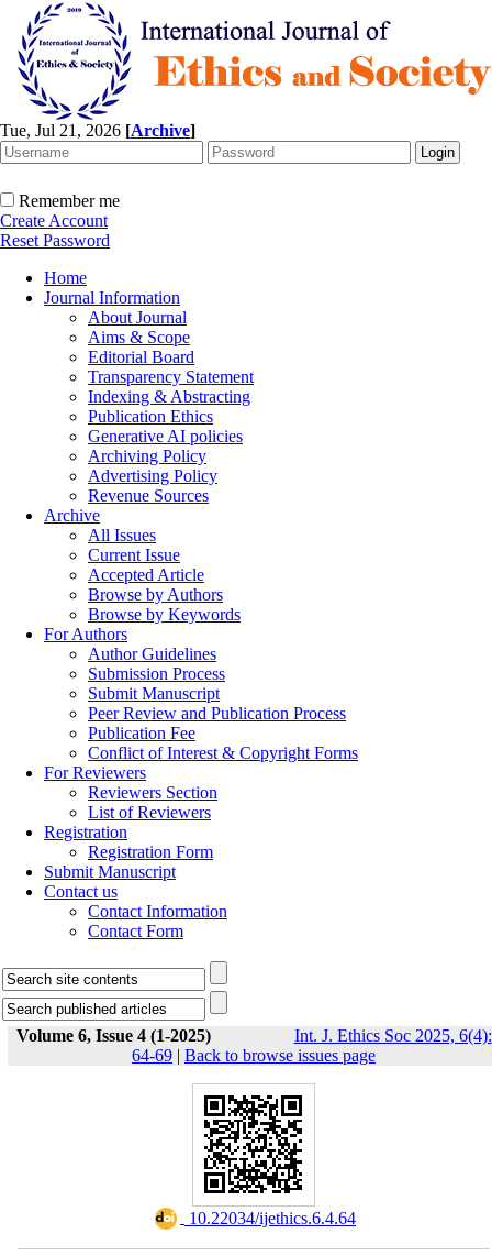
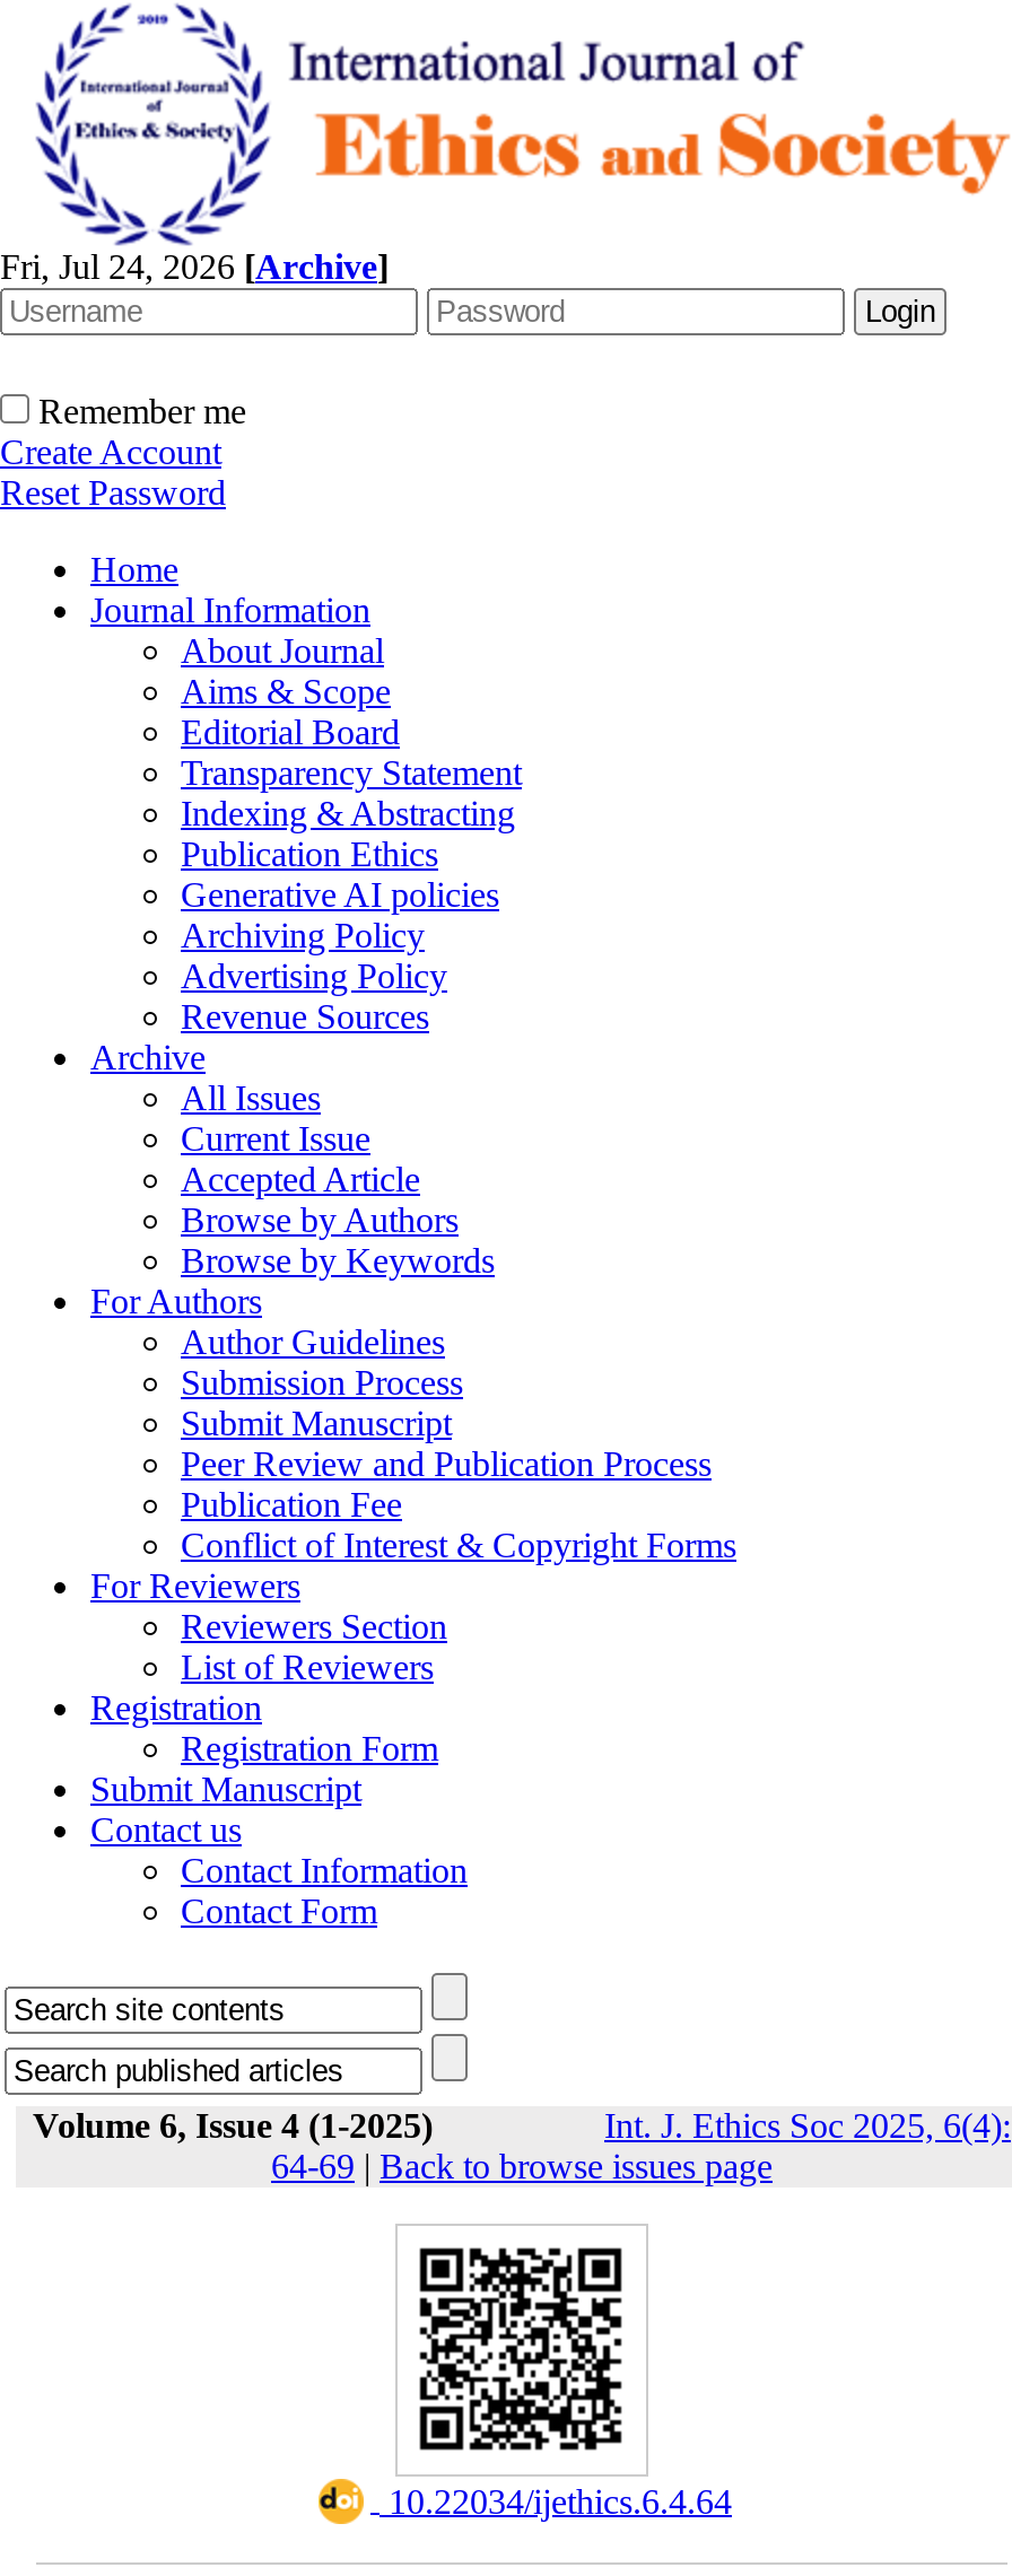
- Tue, Jul 21, 2026 [Archive]
+ Fri, Jul 24, 2026 [Archive]
